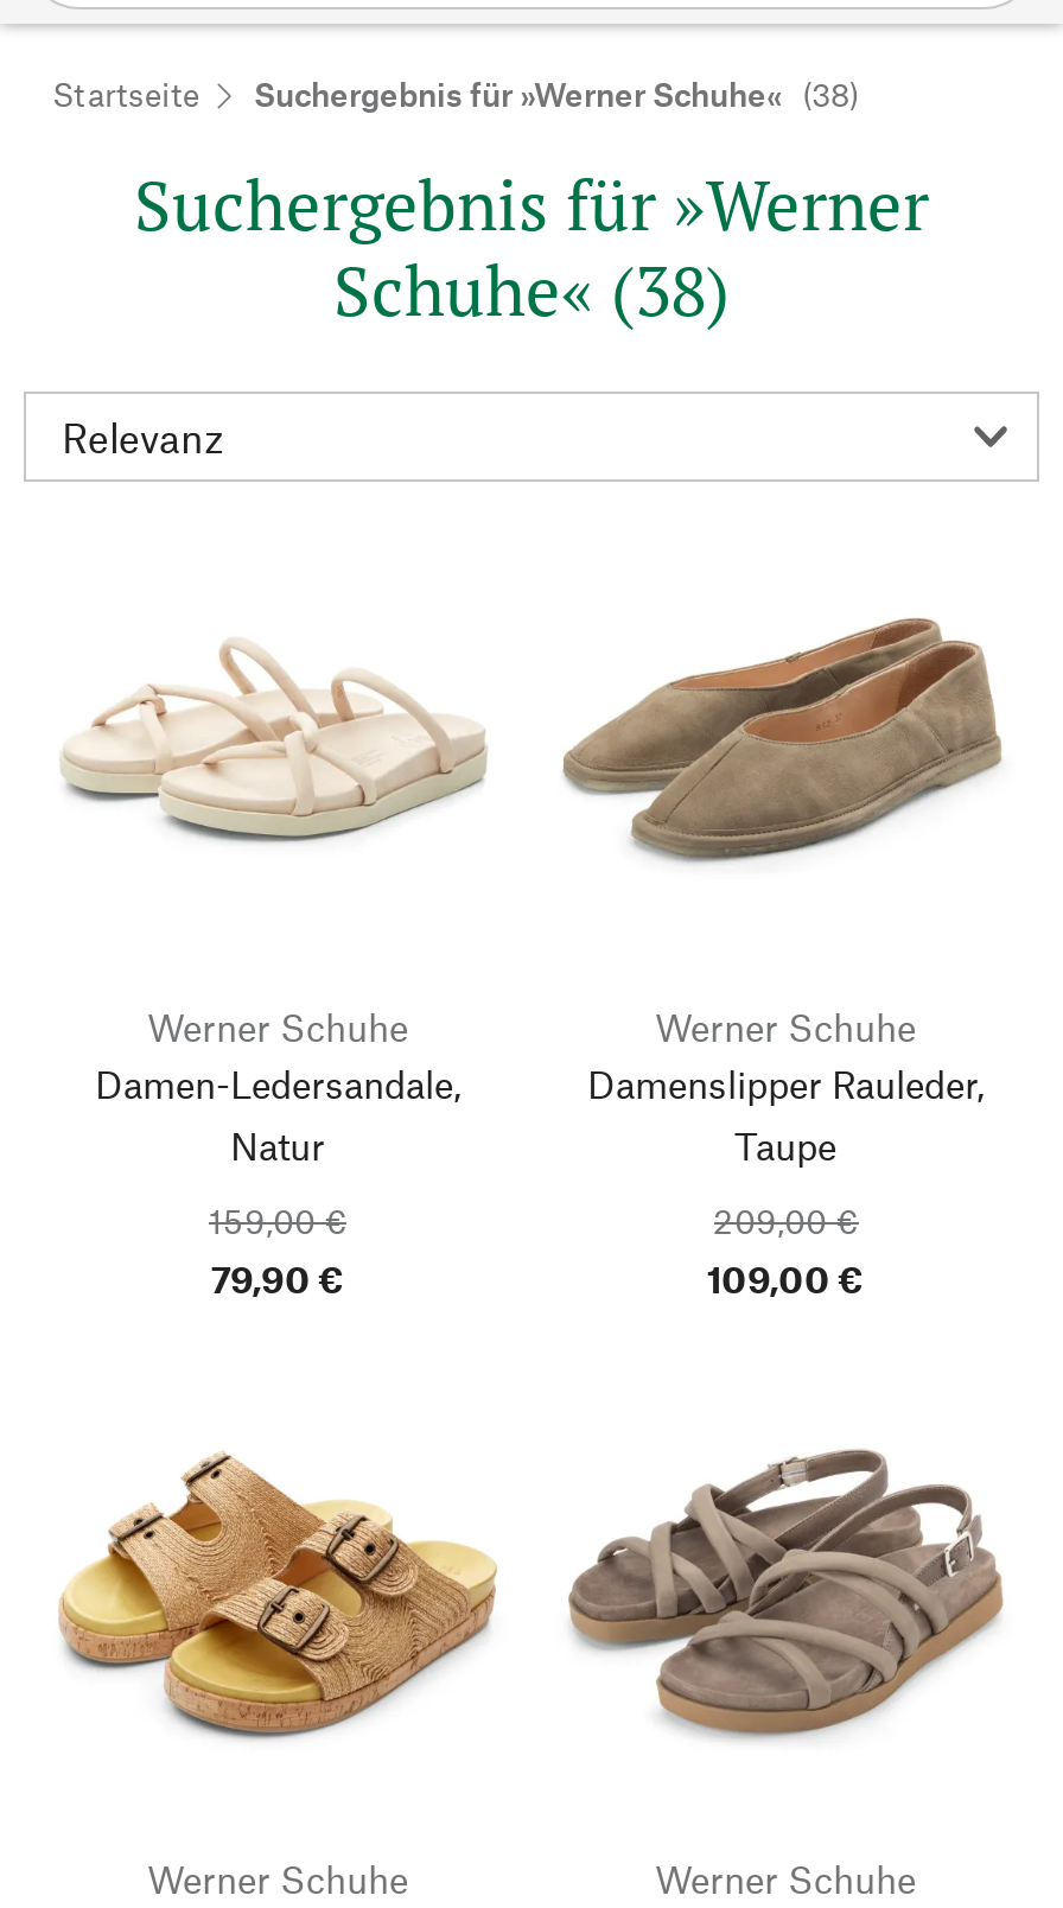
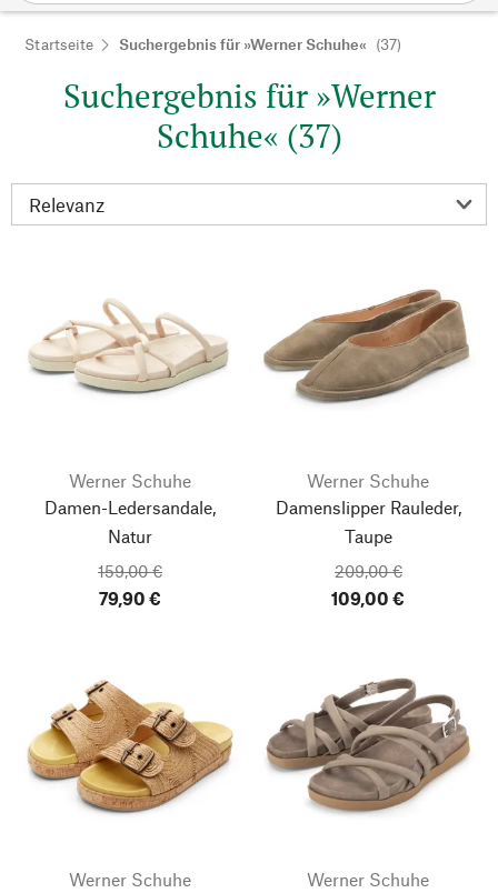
- Suchergebnis für »Werner Schuhe« (38)
+ Suchergebnis für »Werner Schuhe« (37)

- Schuhe« (38)
+ Schuhe« (37)
